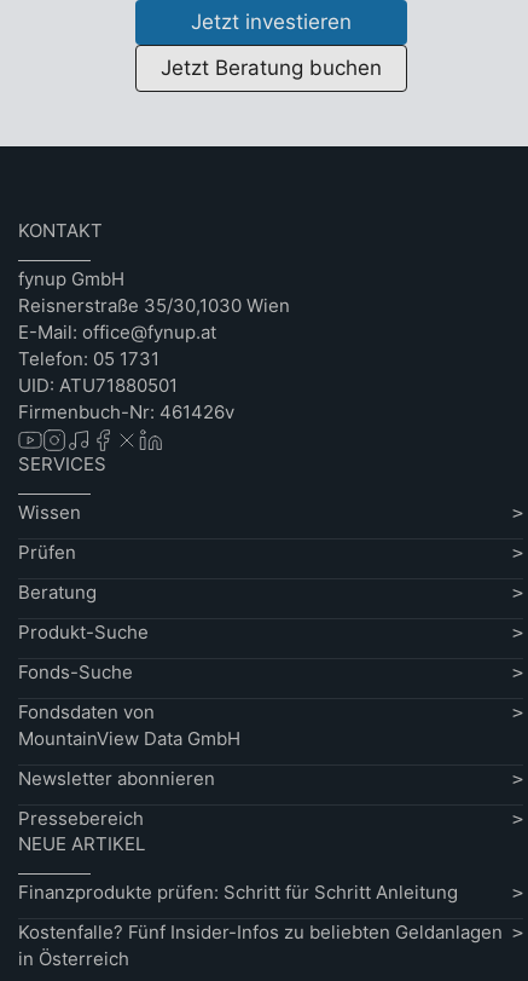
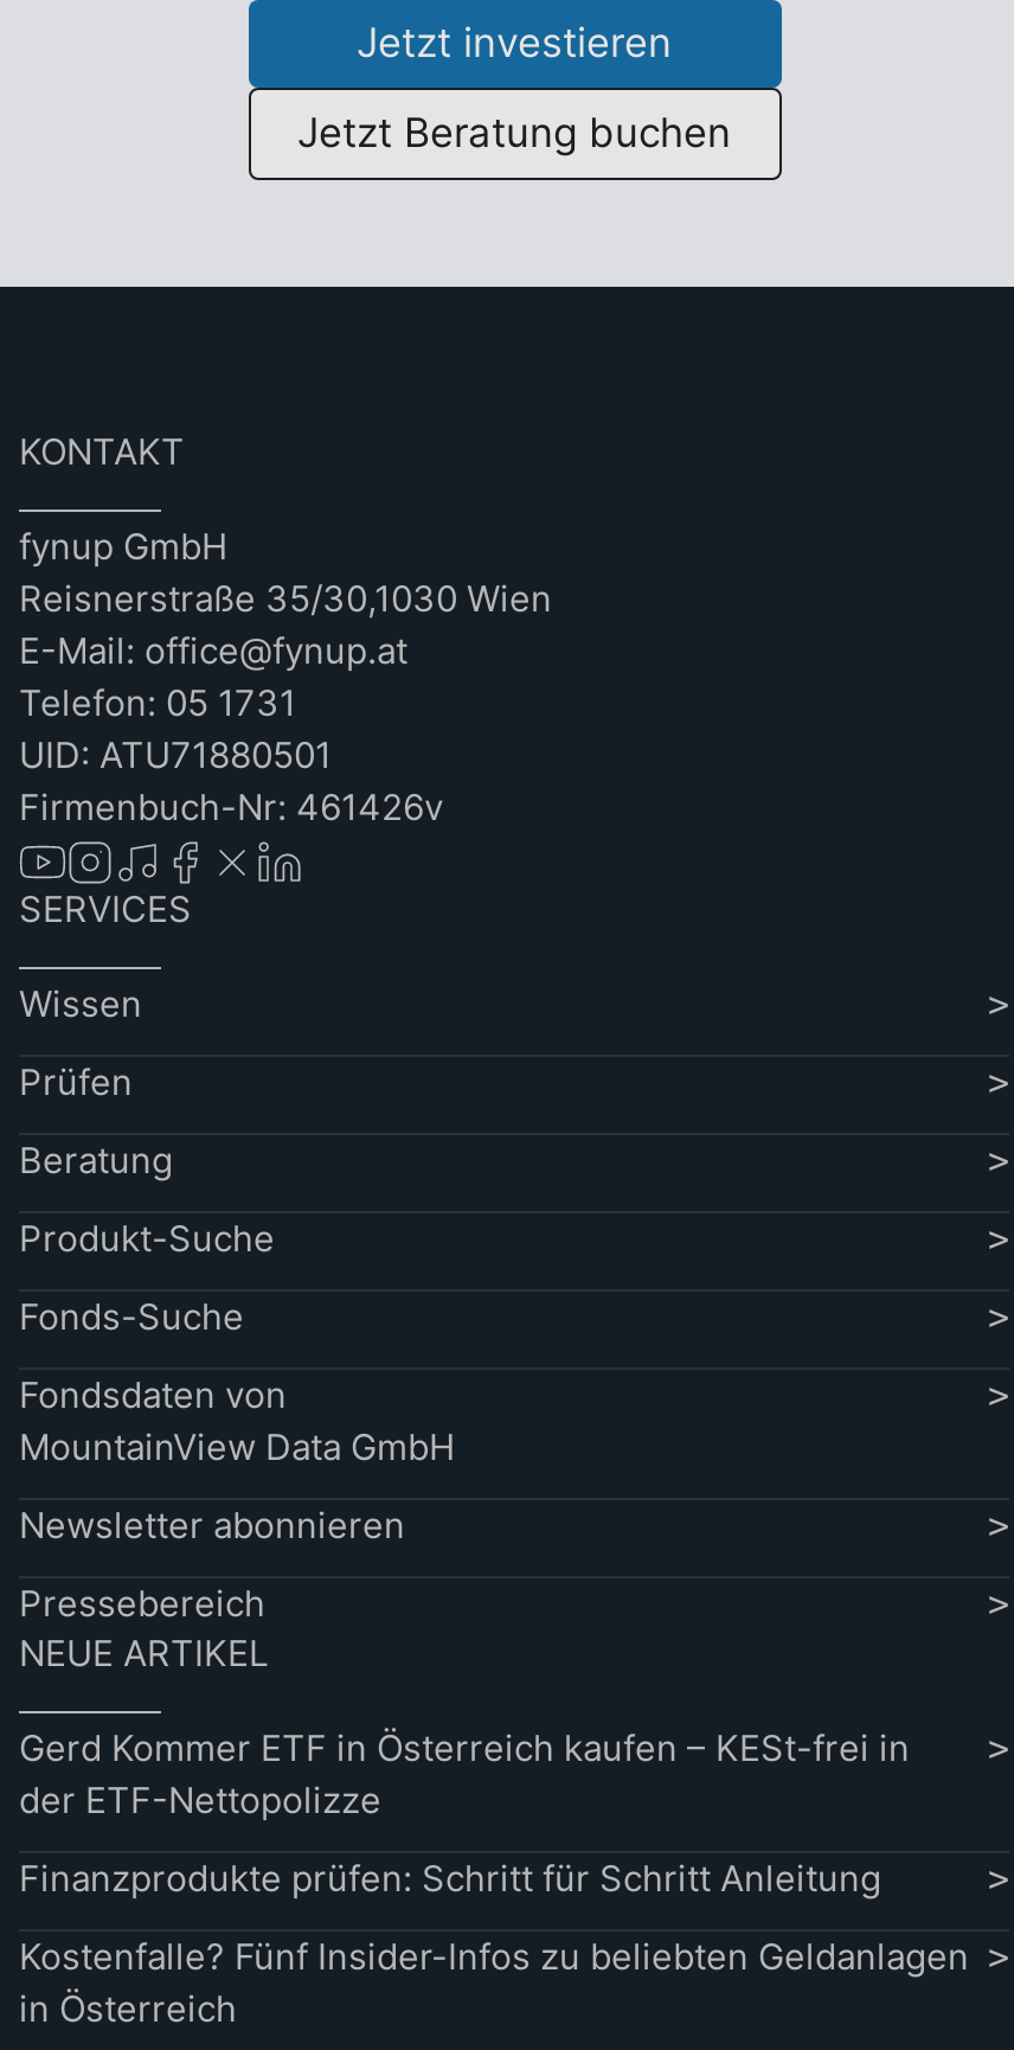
+ Gerd Kommer ETF in Österreich kaufen – KESt-frei in
+ der ETF-Nettopolizze
